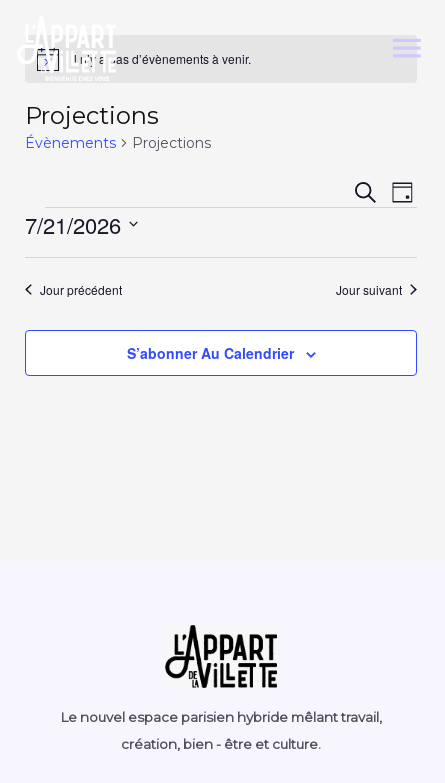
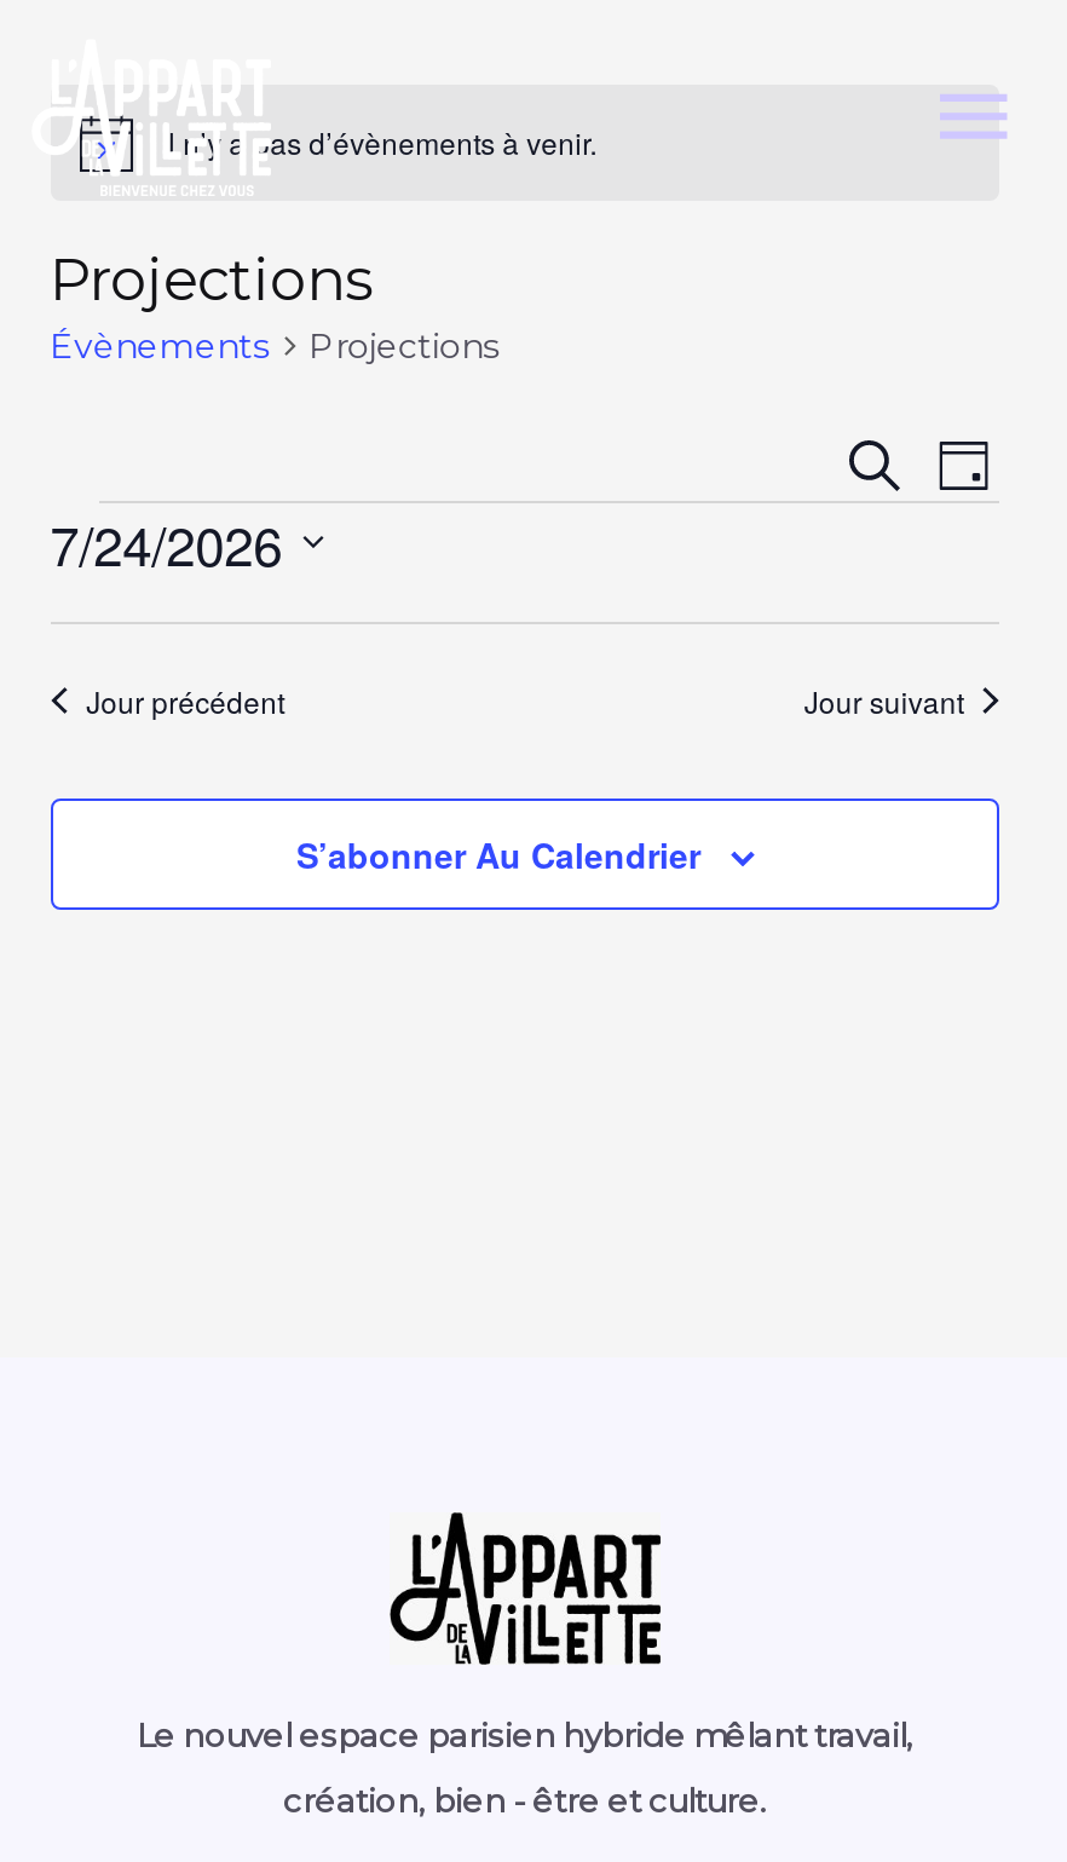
- 7/21/2026
+ 7/24/2026
